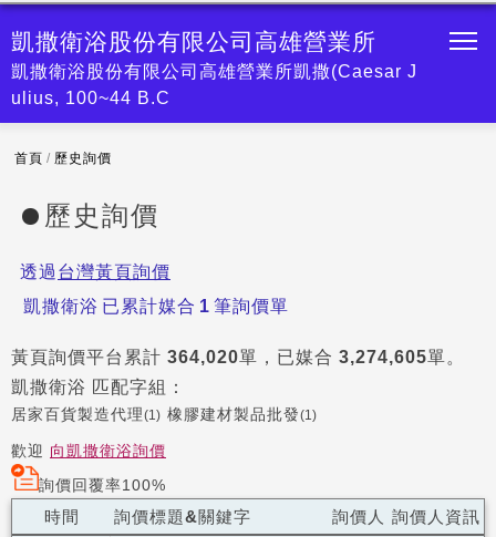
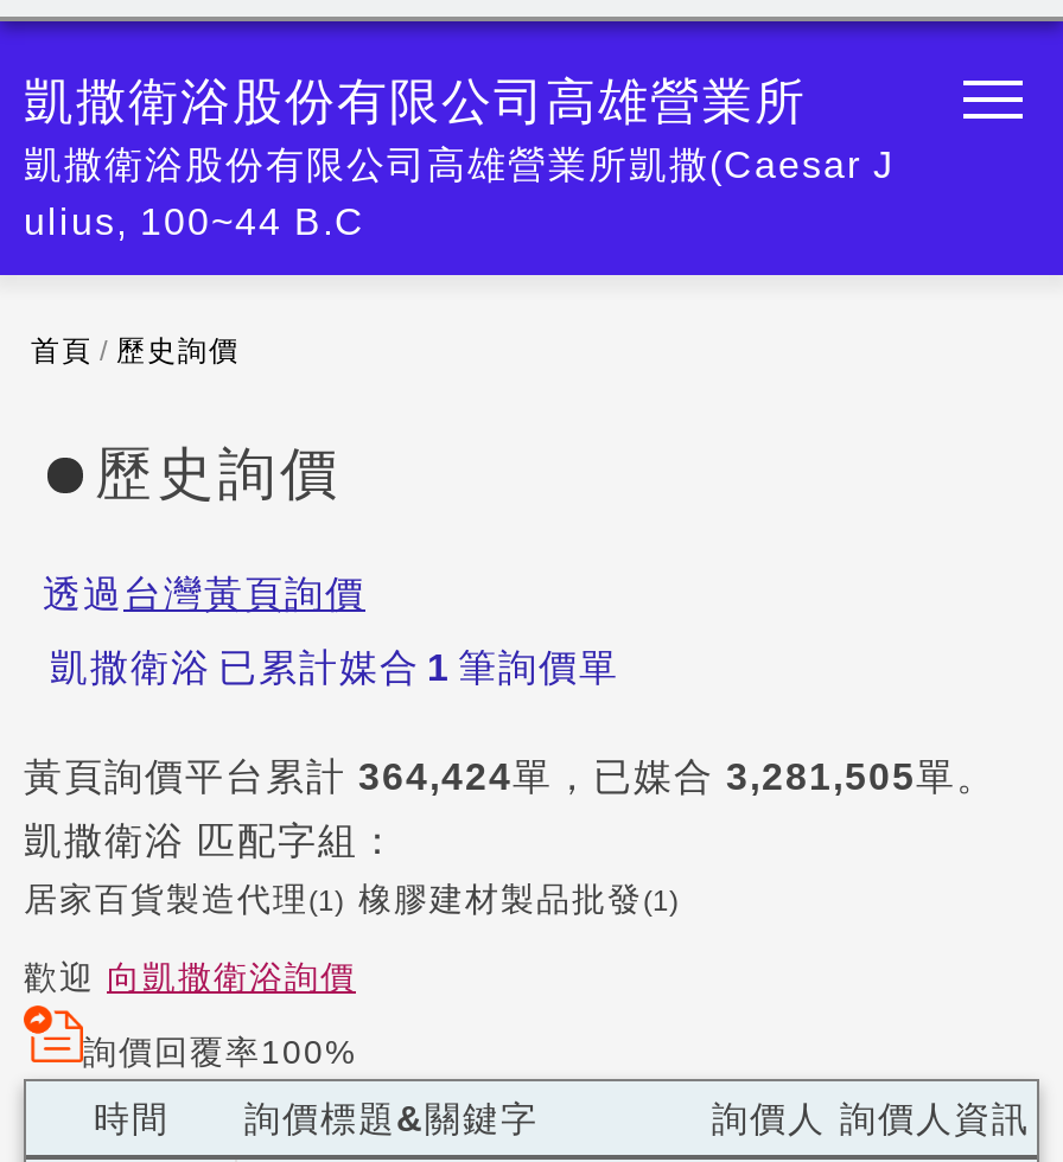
- 黃頁詢價平台累計364,020單，已媒合3,274,605單。
+ 黃頁詢價平台累計364,424單，已媒合3,281,505單。
